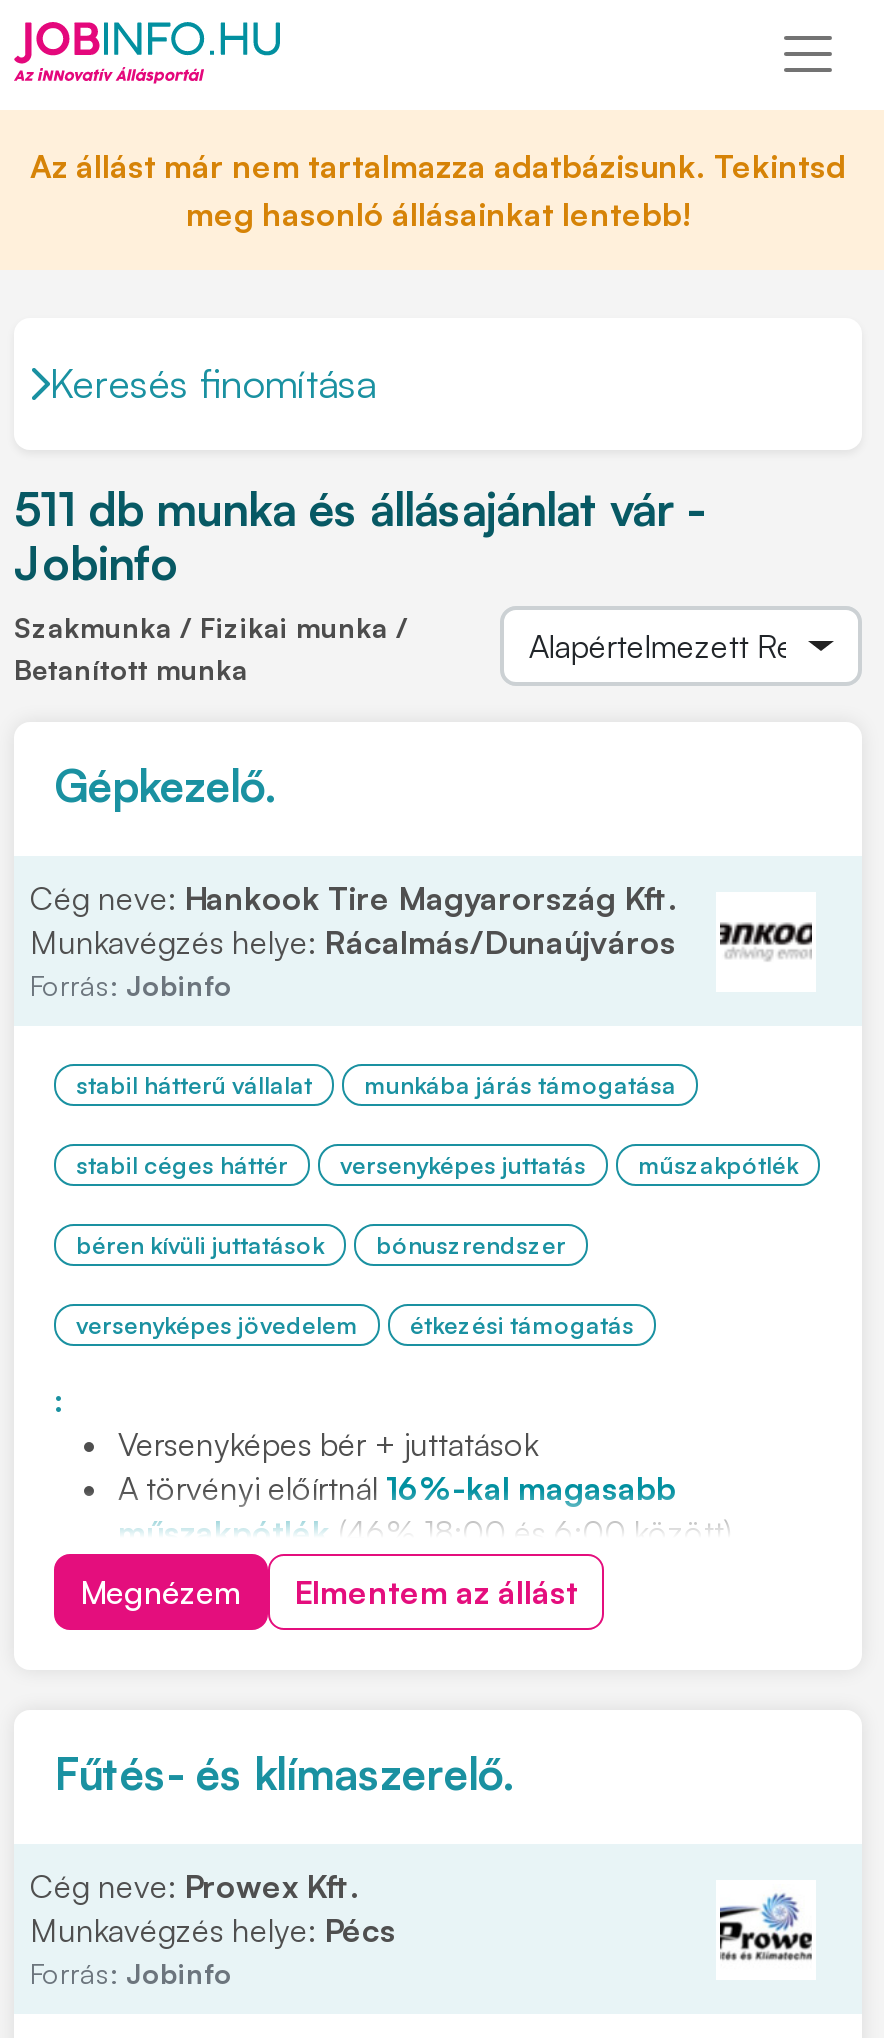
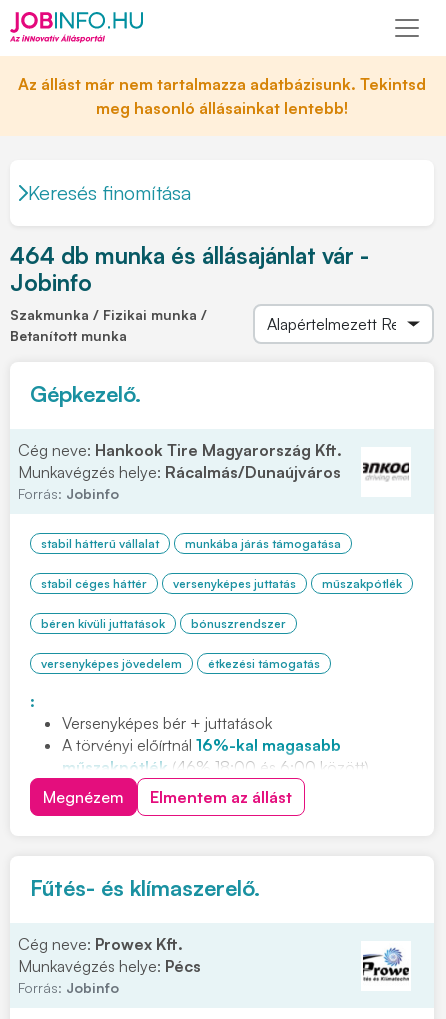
- 511 db munka és állásajánlat vár -
+ 464 db munka és állásajánlat vár -
